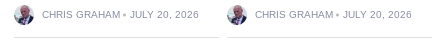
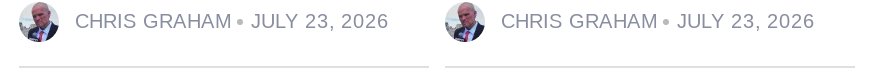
- CHRIS GRAHAM JULY 20, 2026
+ CHRIS GRAHAM JULY 23, 2026

- CHRIS GRAHAM JULY 20, 2026
+ CHRIS GRAHAM JULY 23, 2026
